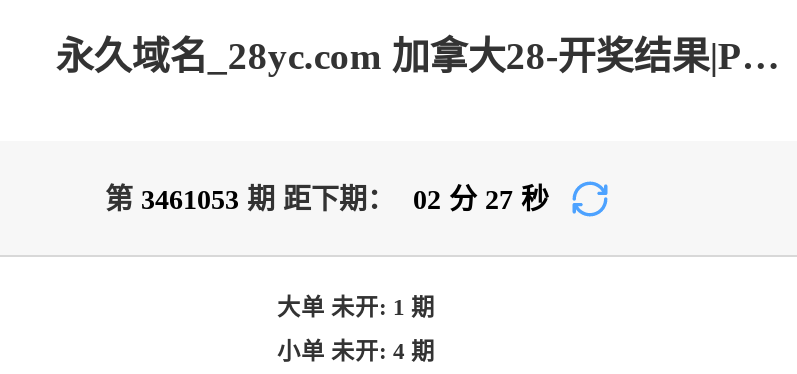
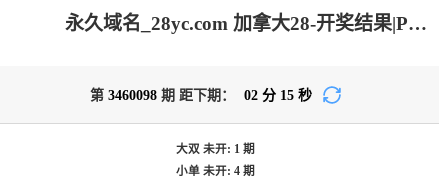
- 第3461053期 距下期： 02分 27秒
+ 第3460098期 距下期： 02分 15秒

- 大单未开: 1期
+ 大双未开: 1期
